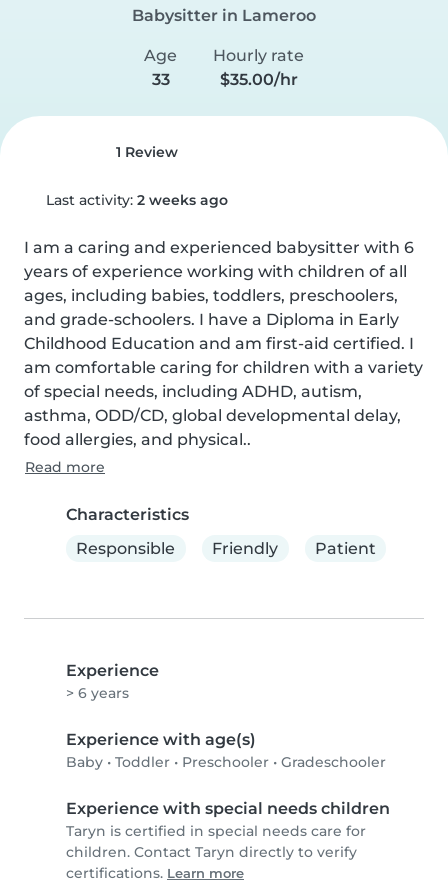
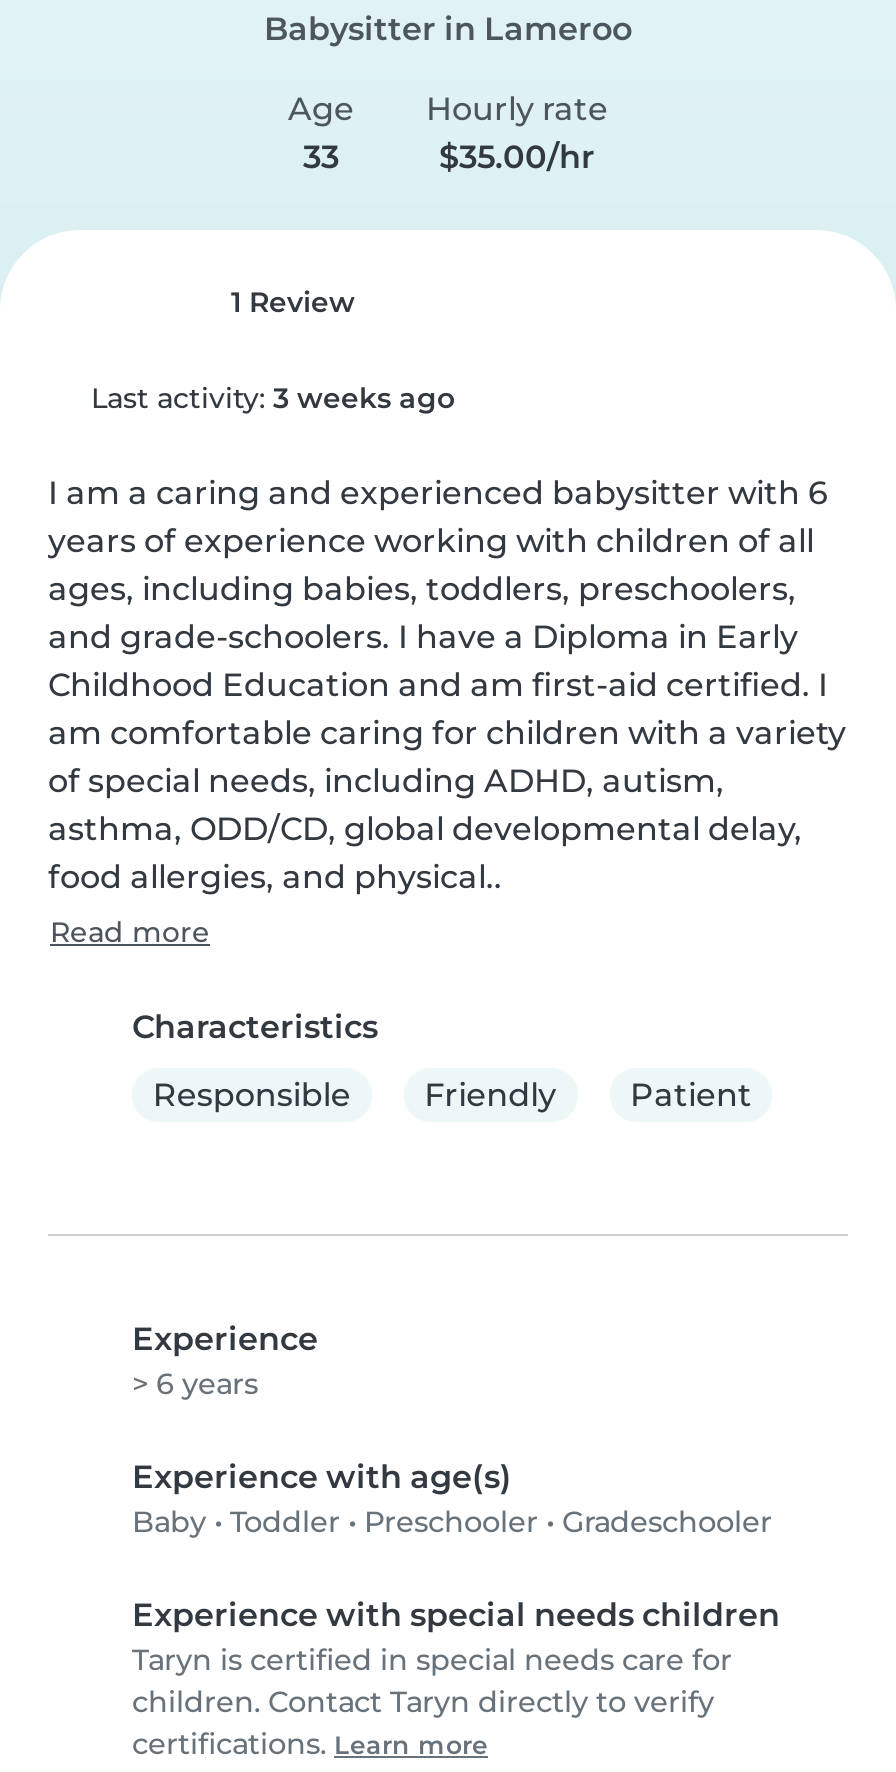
- Last activity: 2 weeks ago
+ Last activity: 3 weeks ago
